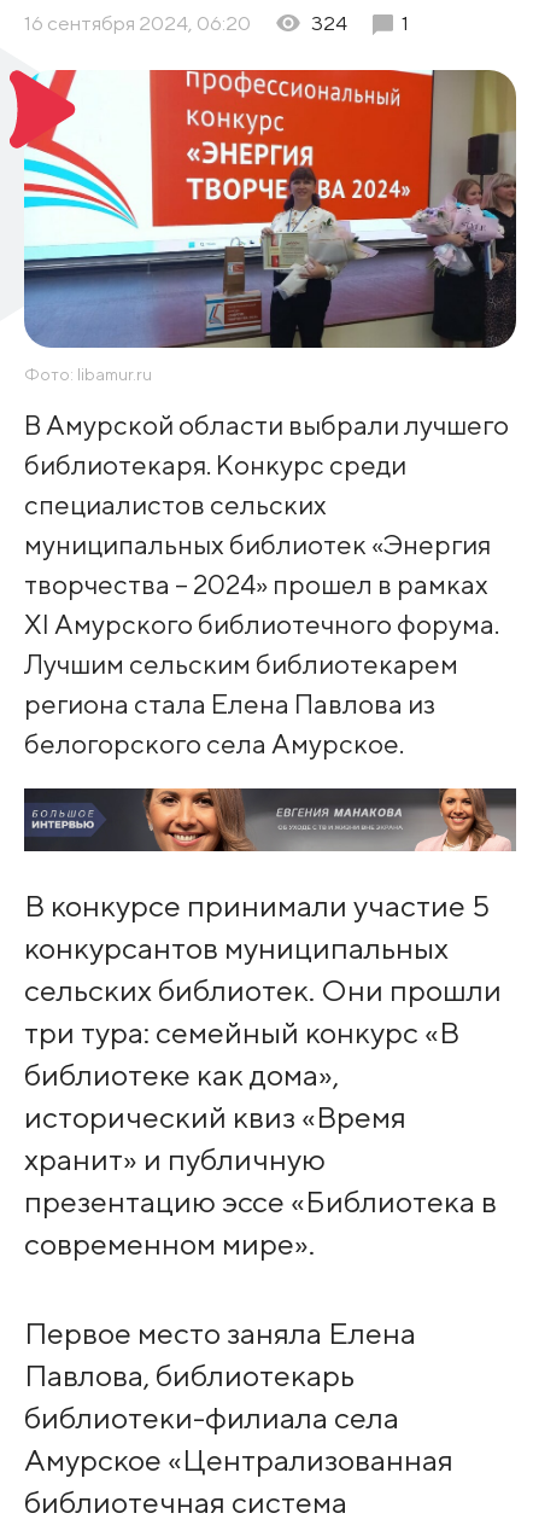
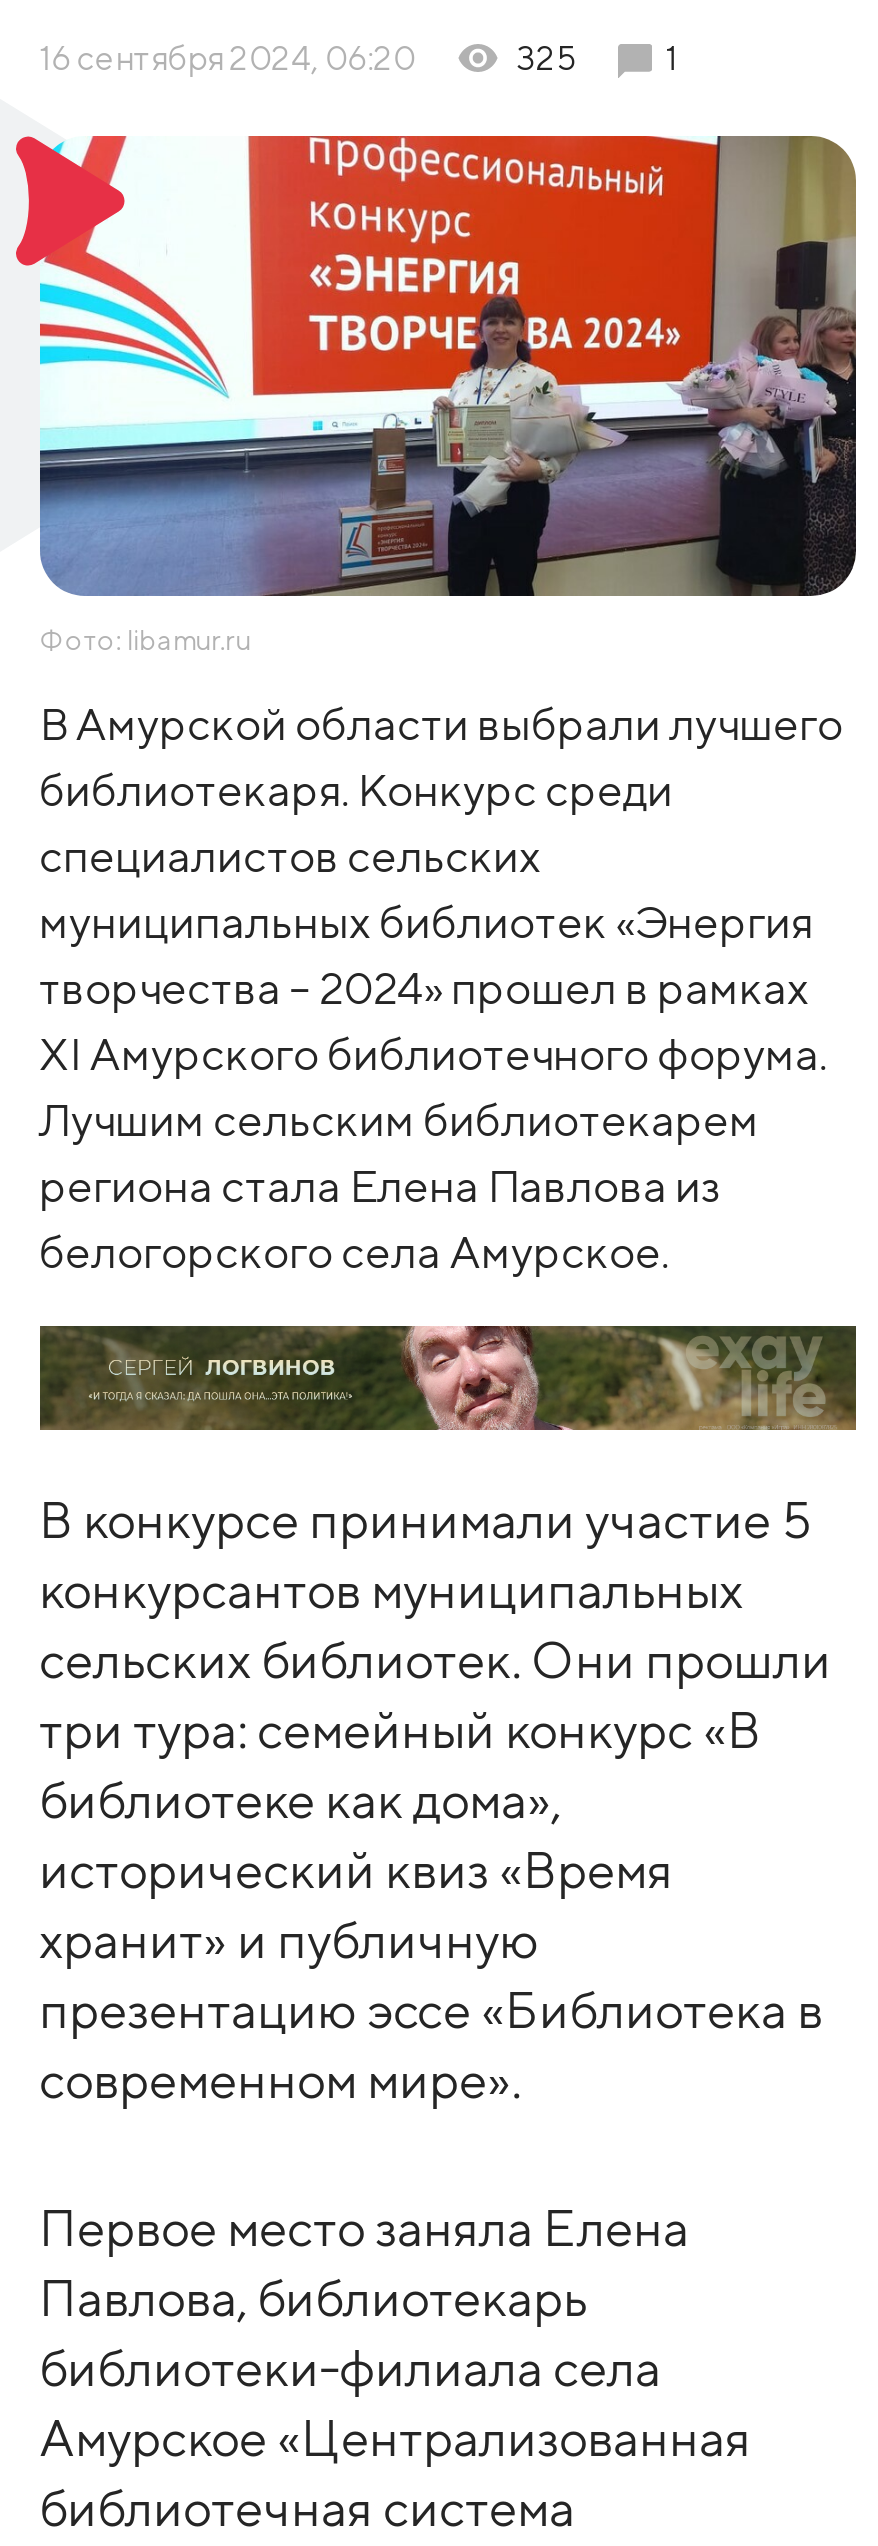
- 324
+ 325

- [image]
+ [image]
